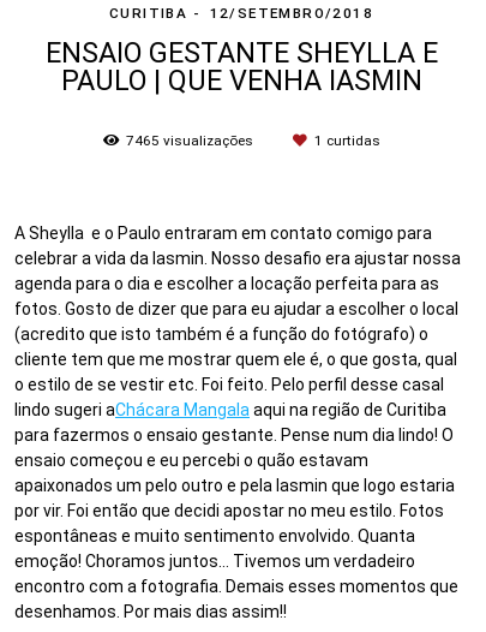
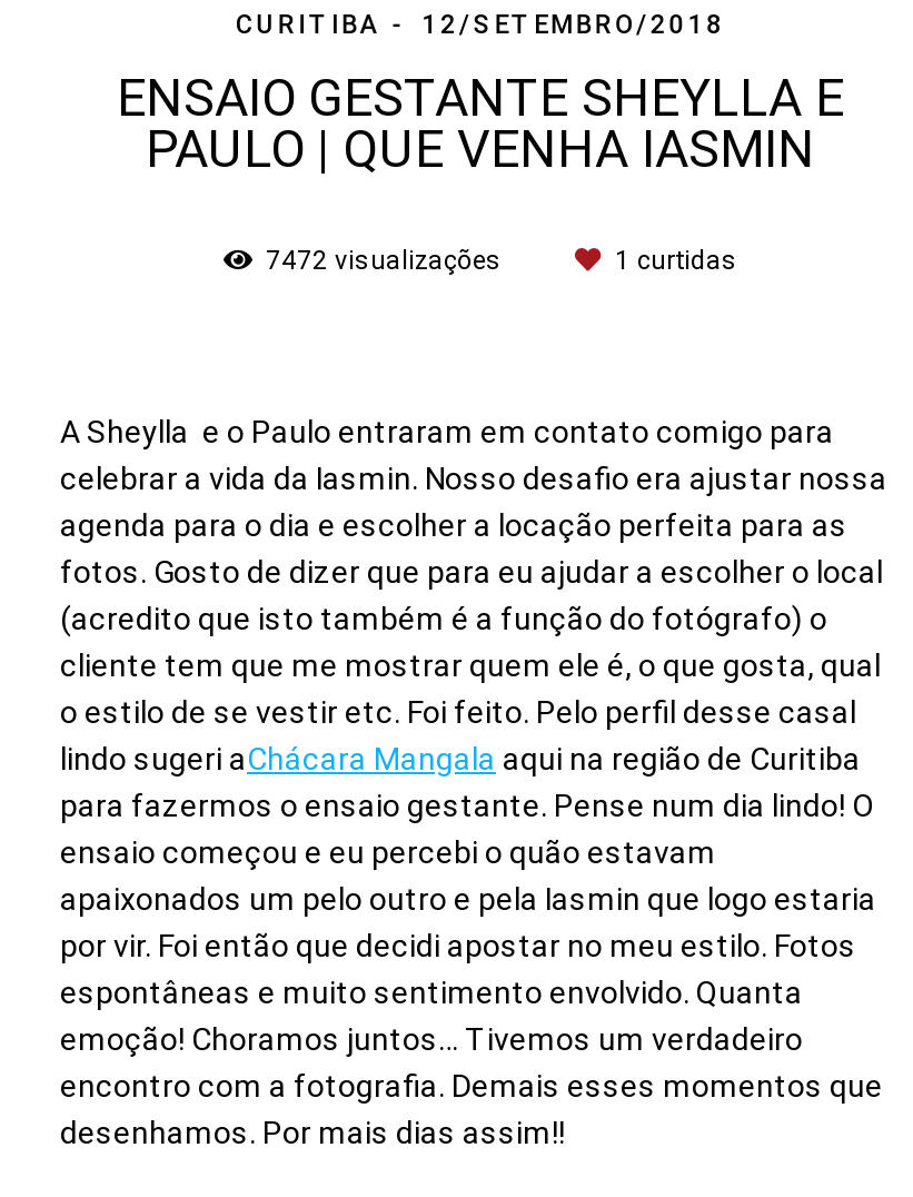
- 7465 visualizações
+ 7472 visualizações
